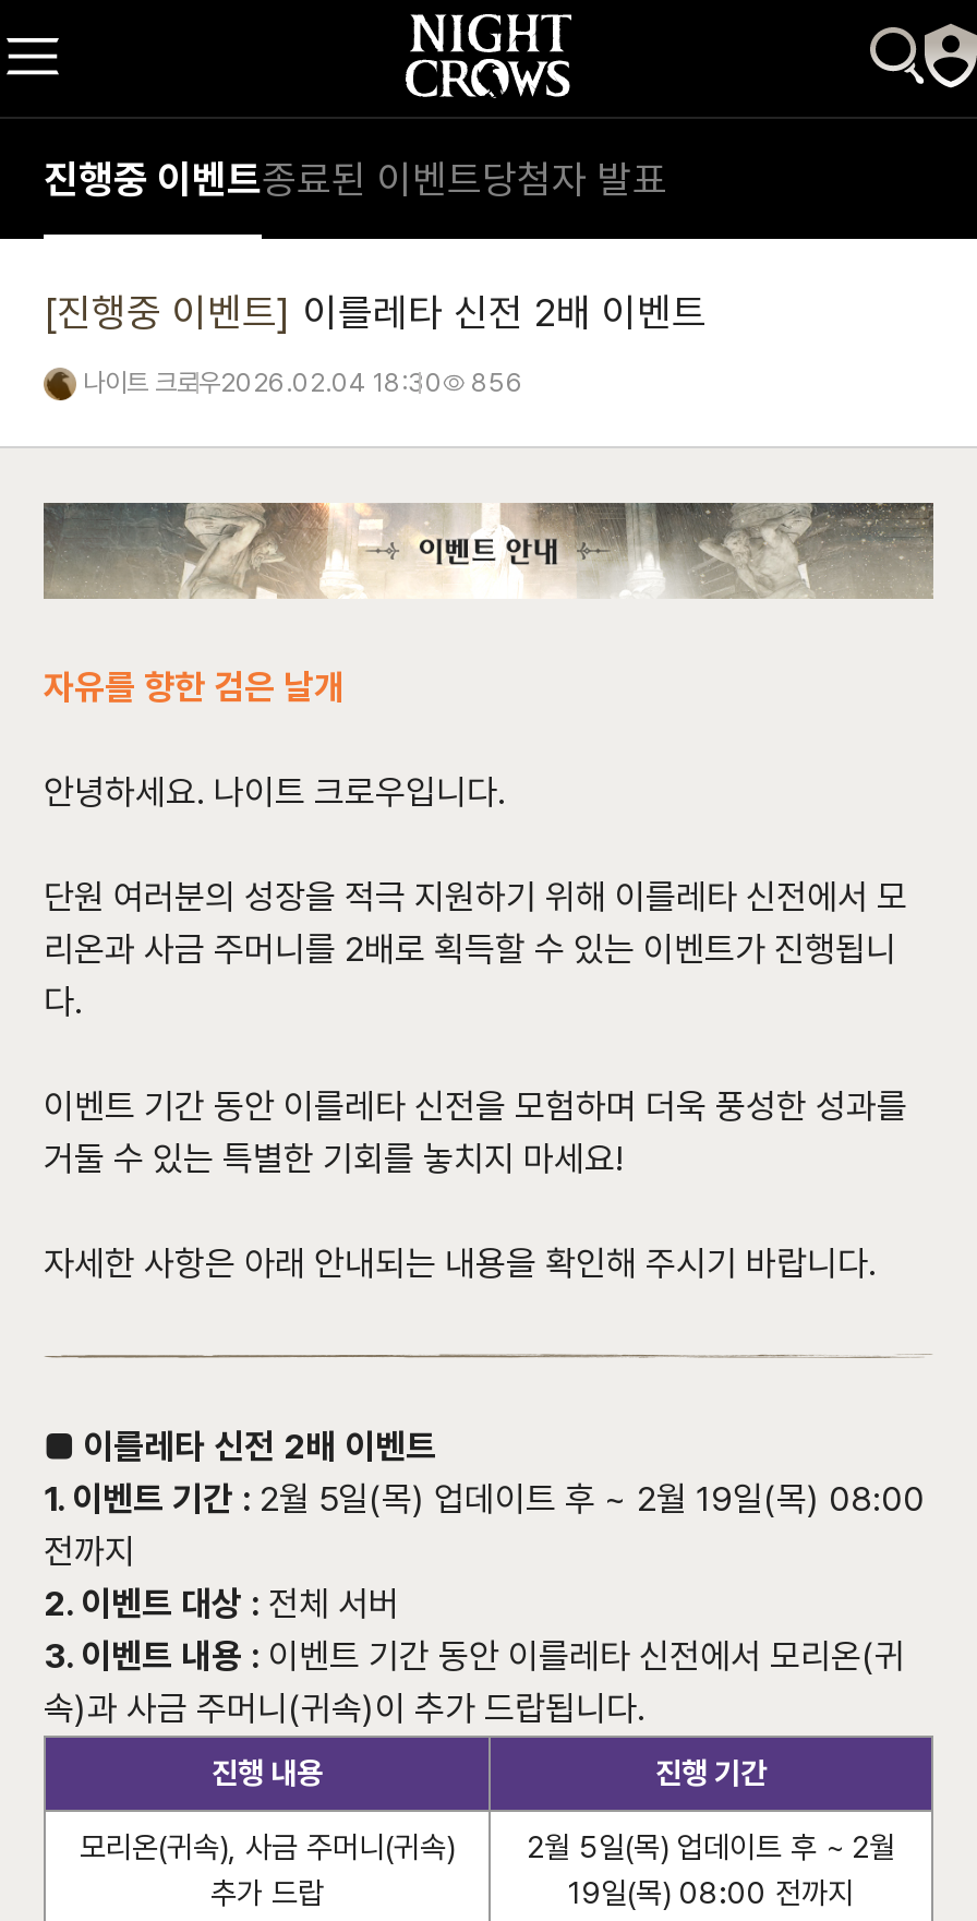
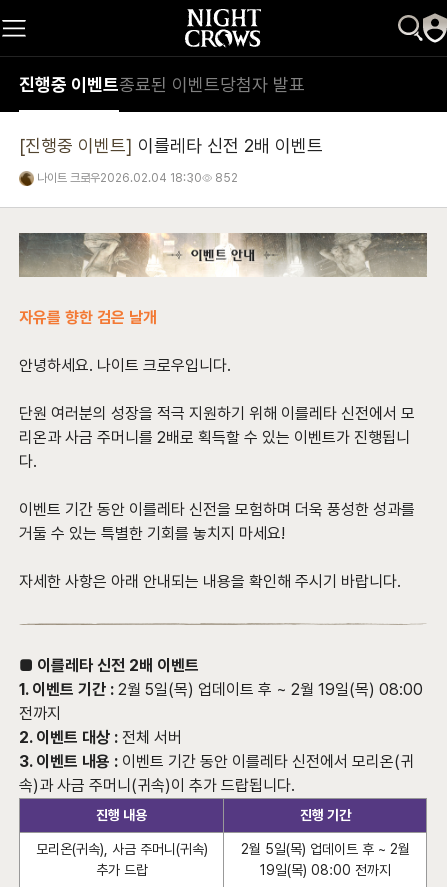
- 나이트 크로우2026.02.04 18:30 856
+ 나이트 크로우2026.02.04 18:30 852
